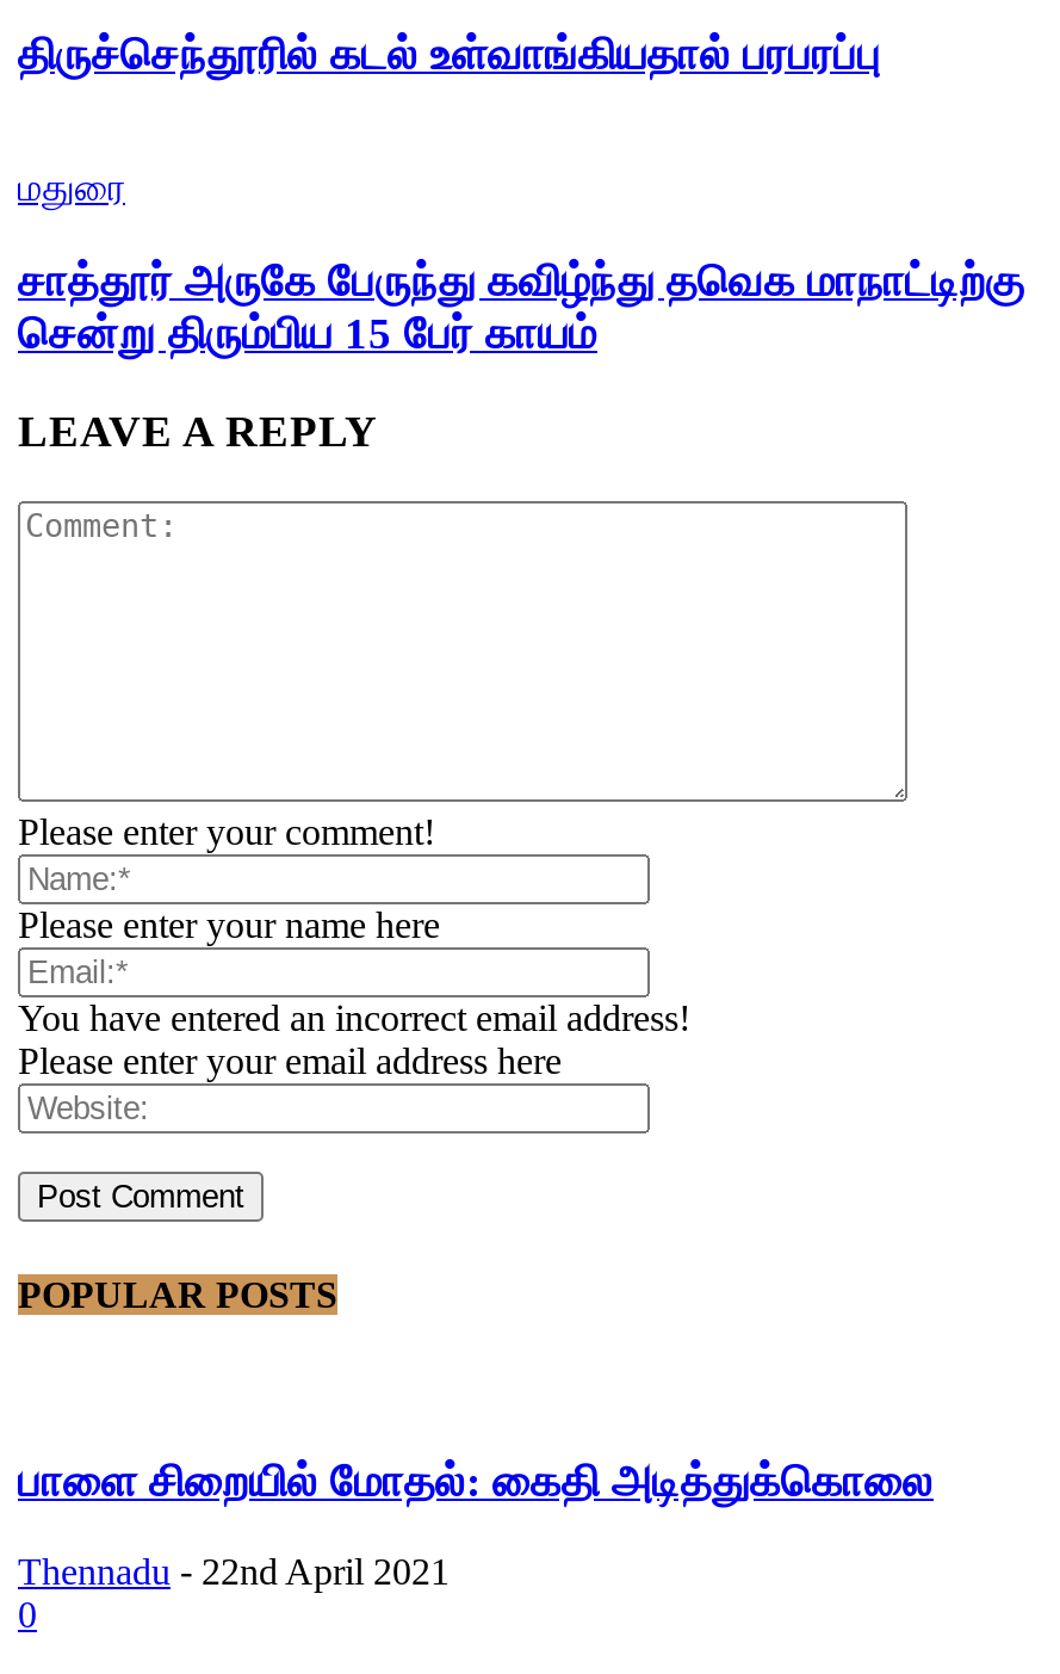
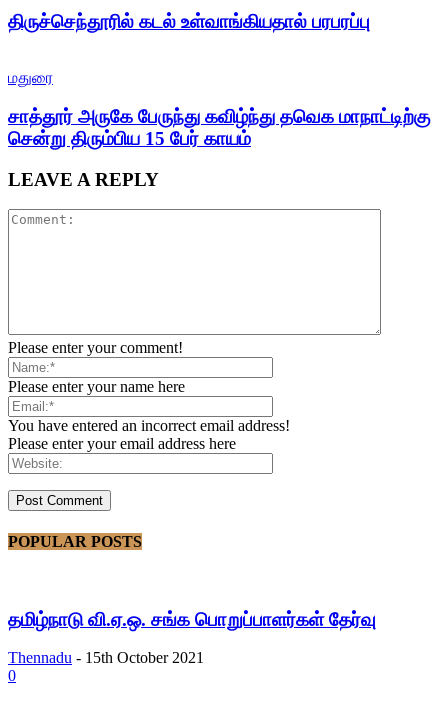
- பாளை சிறையில் மோதல்: கைதி அடித்துக்கொலை
+ தமிழ்நாடு வி.ஏ.ஒ. சங்க பொறுப்பாளர்கள் தேர்வு

- Thennadu - 22nd April 2021
+ Thennadu - 15th October 2021
